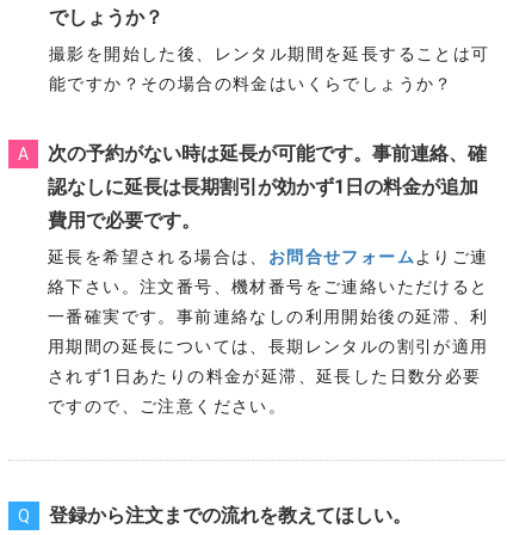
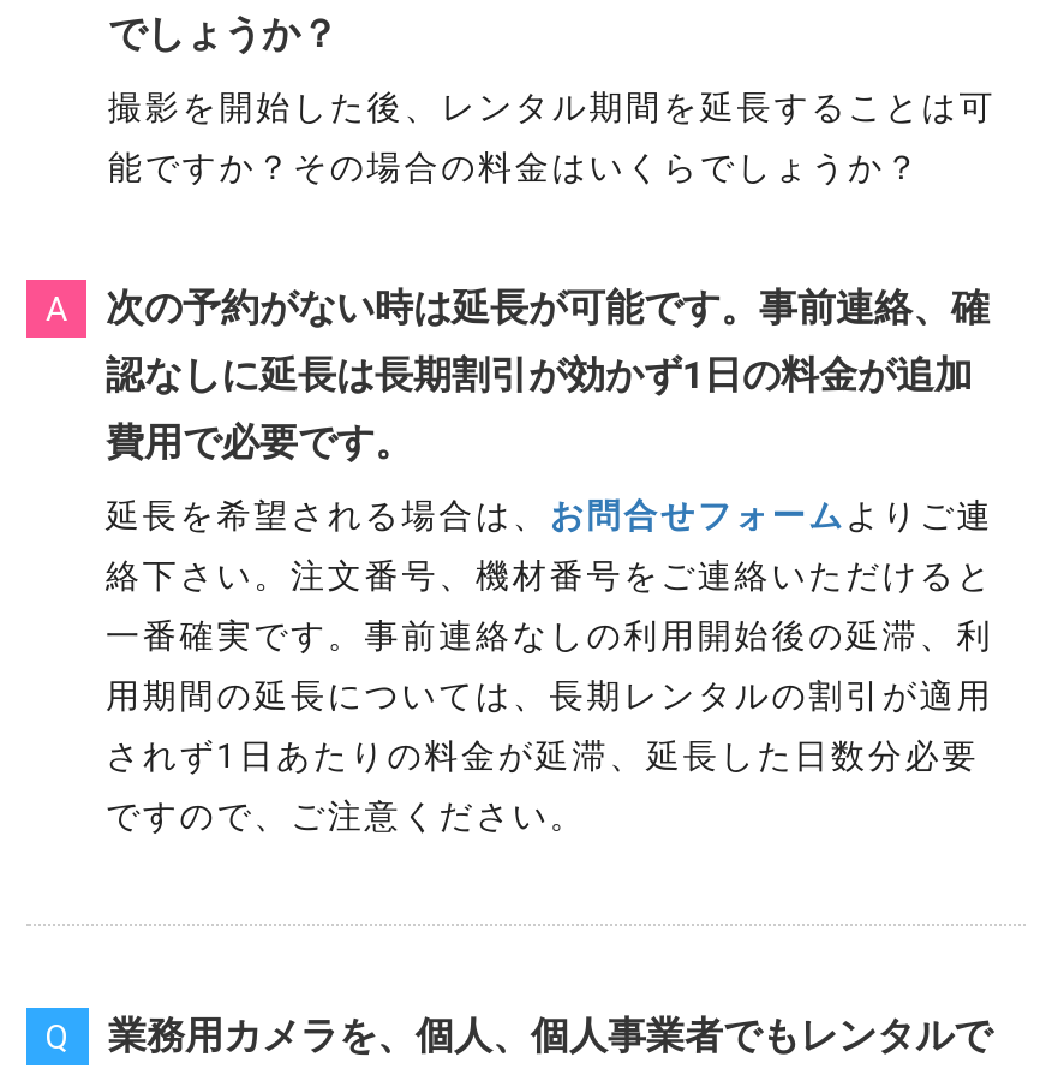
- 登録から注文までの流れを教えてほしい。
+ 業務用カメラを、個人、個人事業者でもレンタルで
